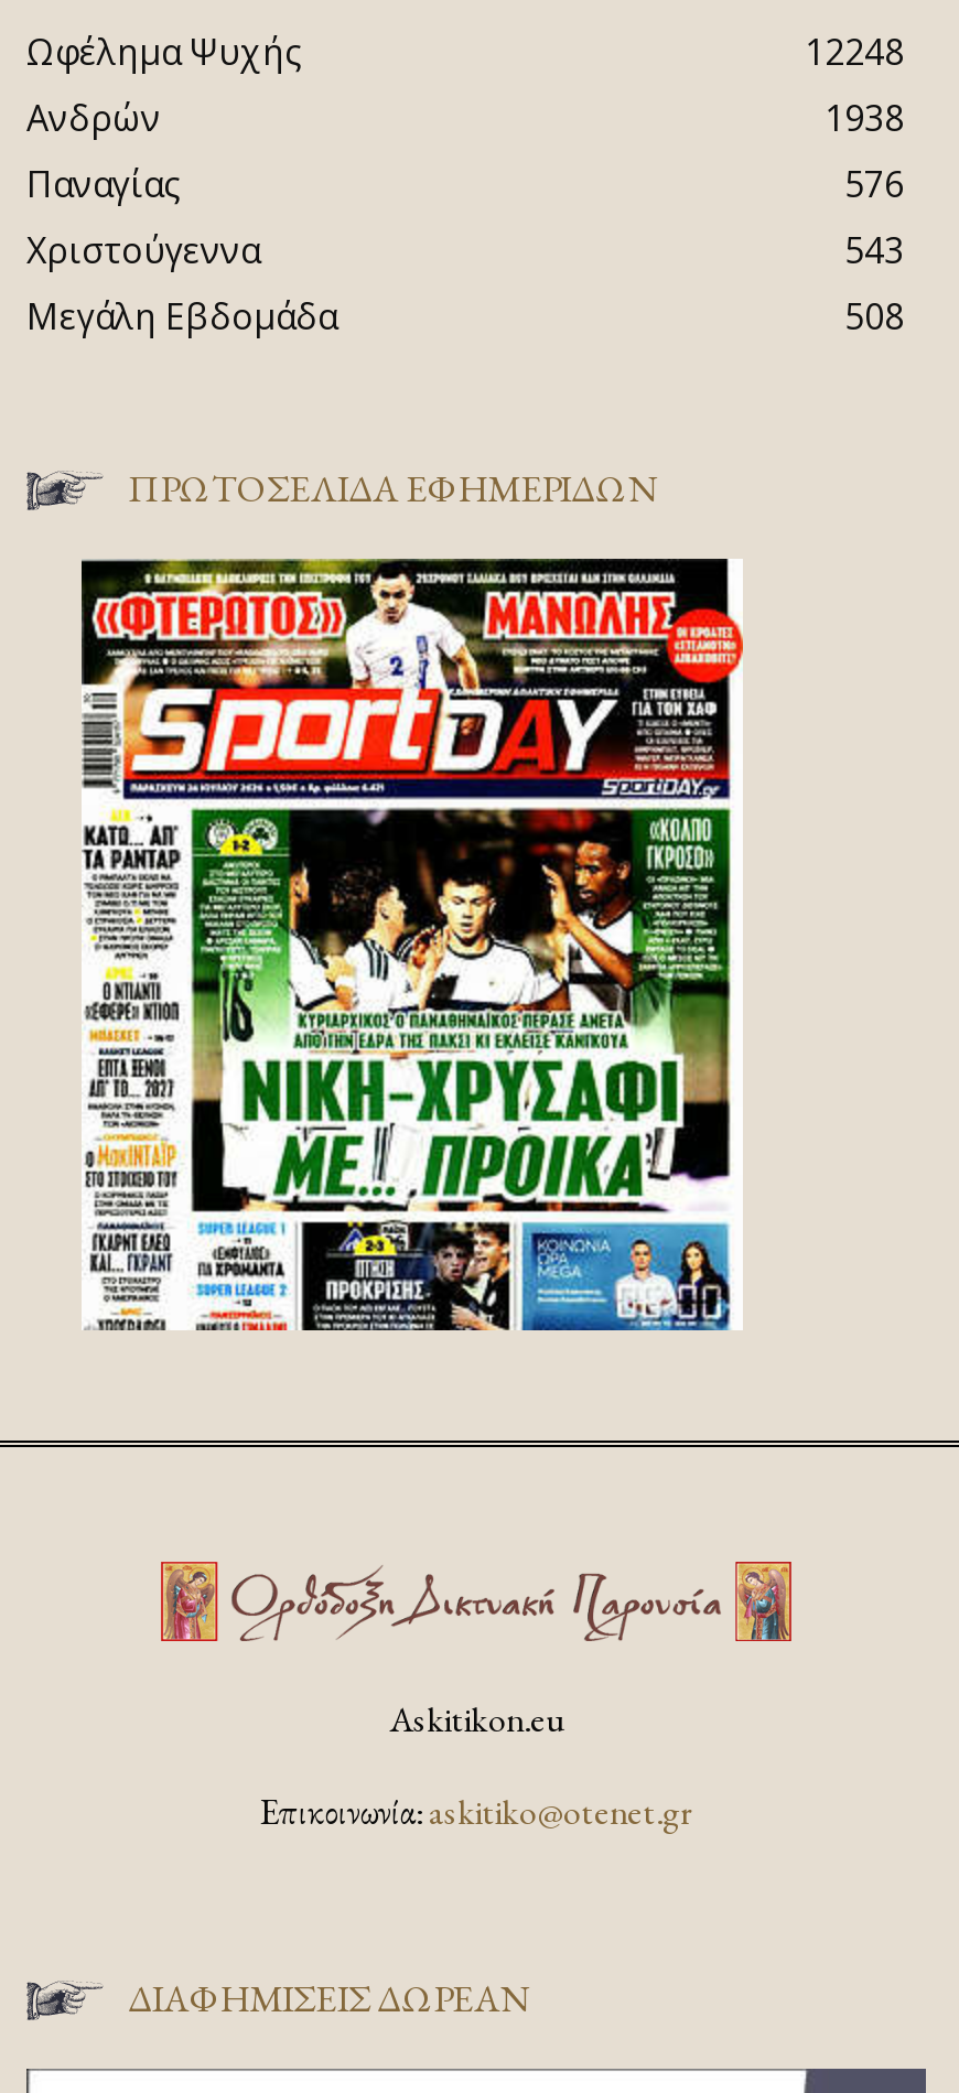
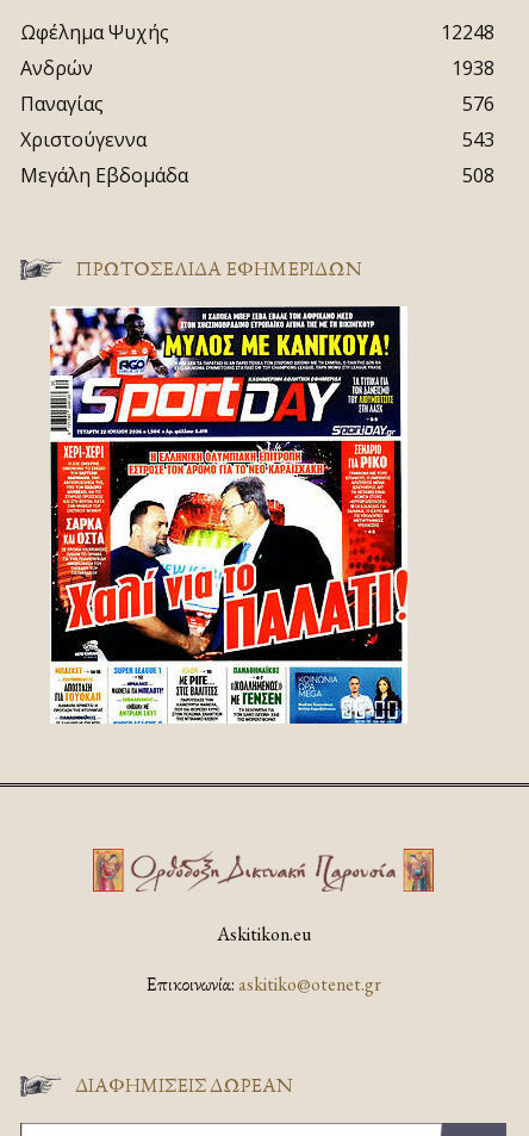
- [image]
+ [image]
